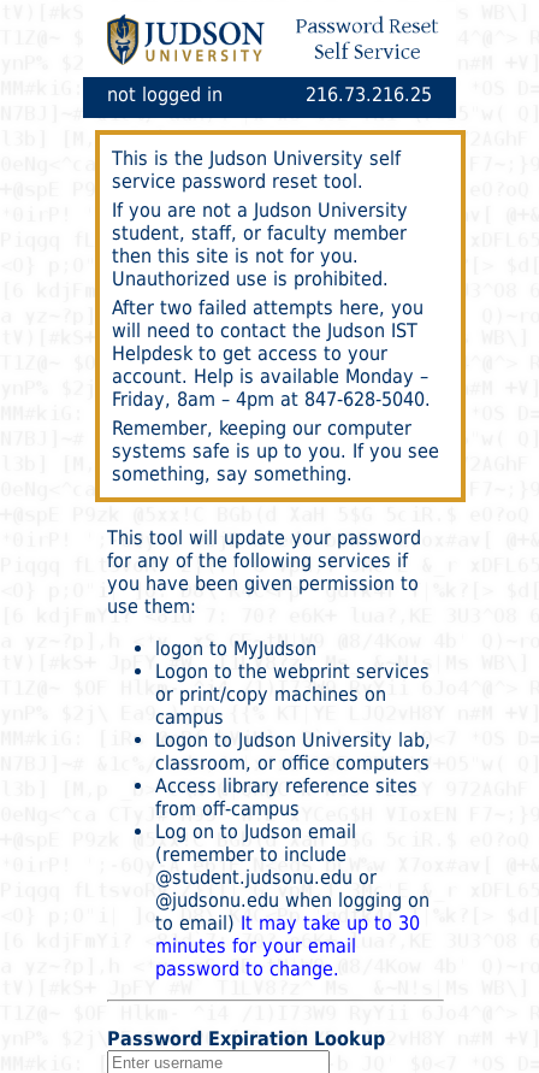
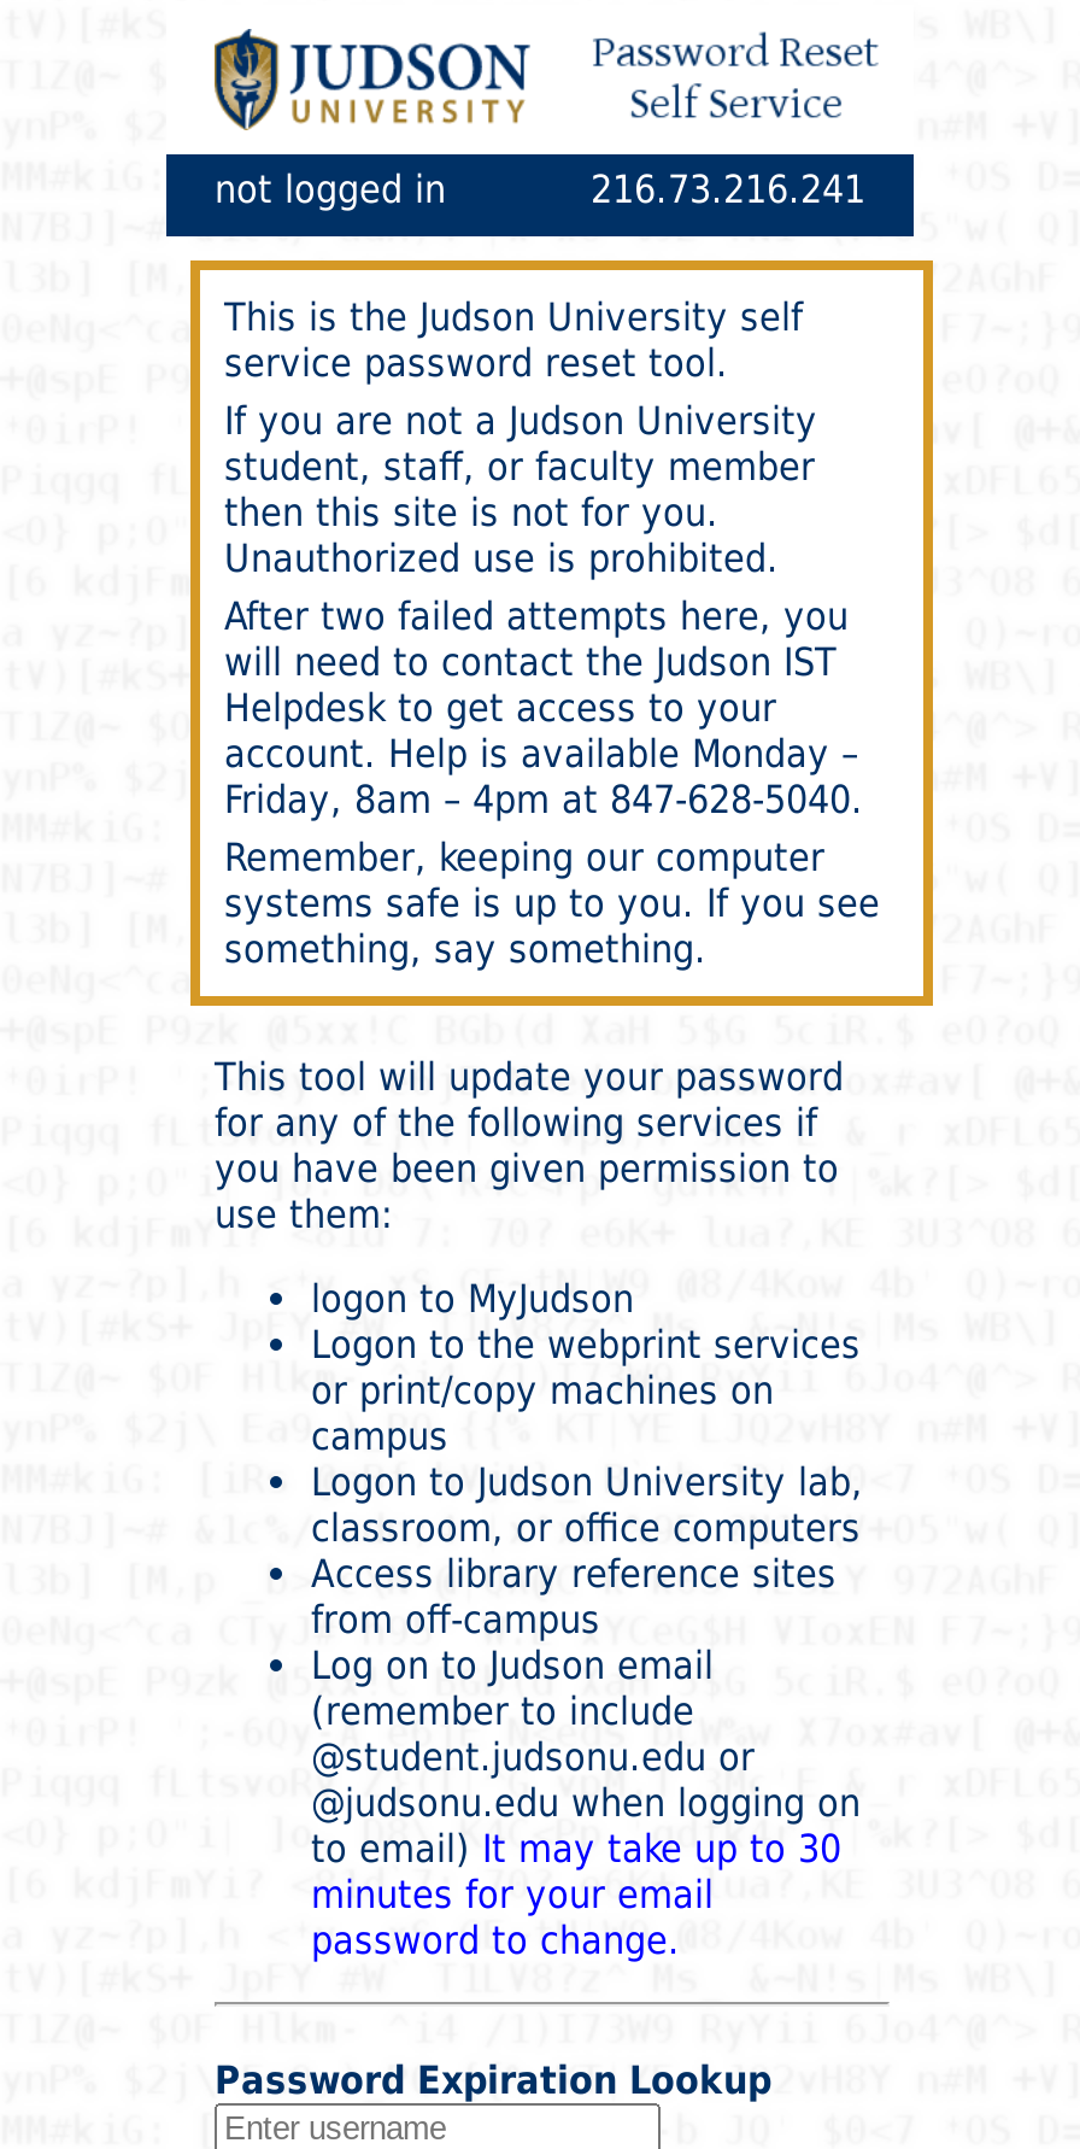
- 216.73.216.25
+ 216.73.216.241
